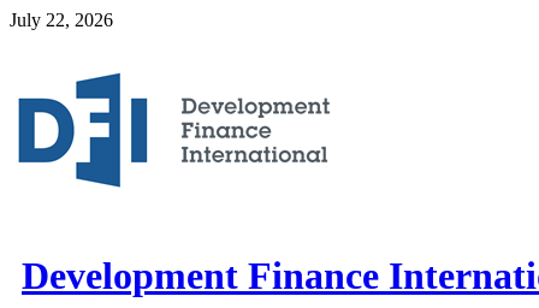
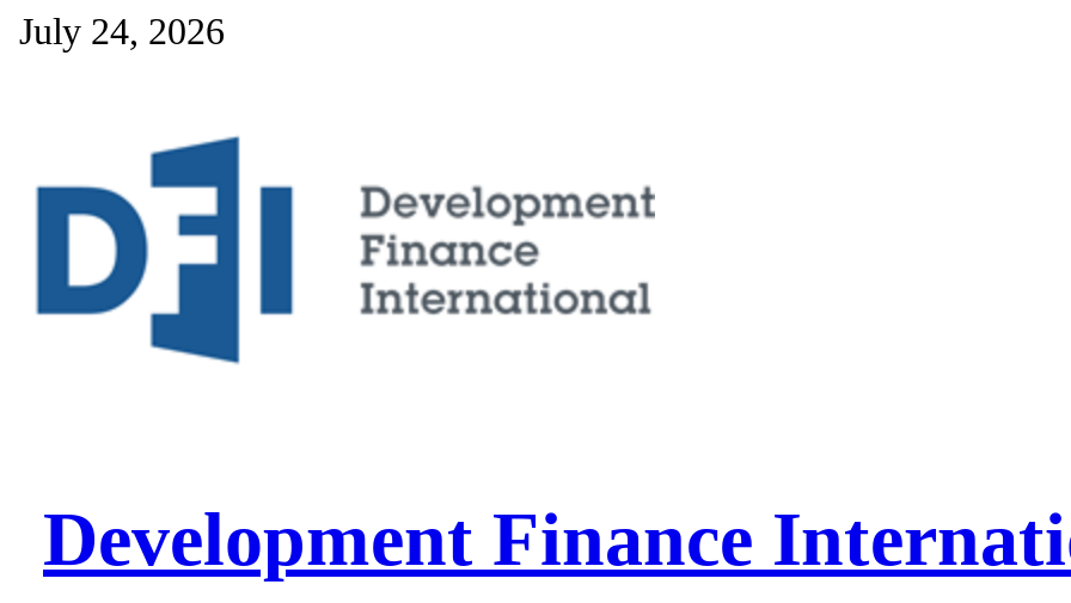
- July 22, 2026
+ July 24, 2026
